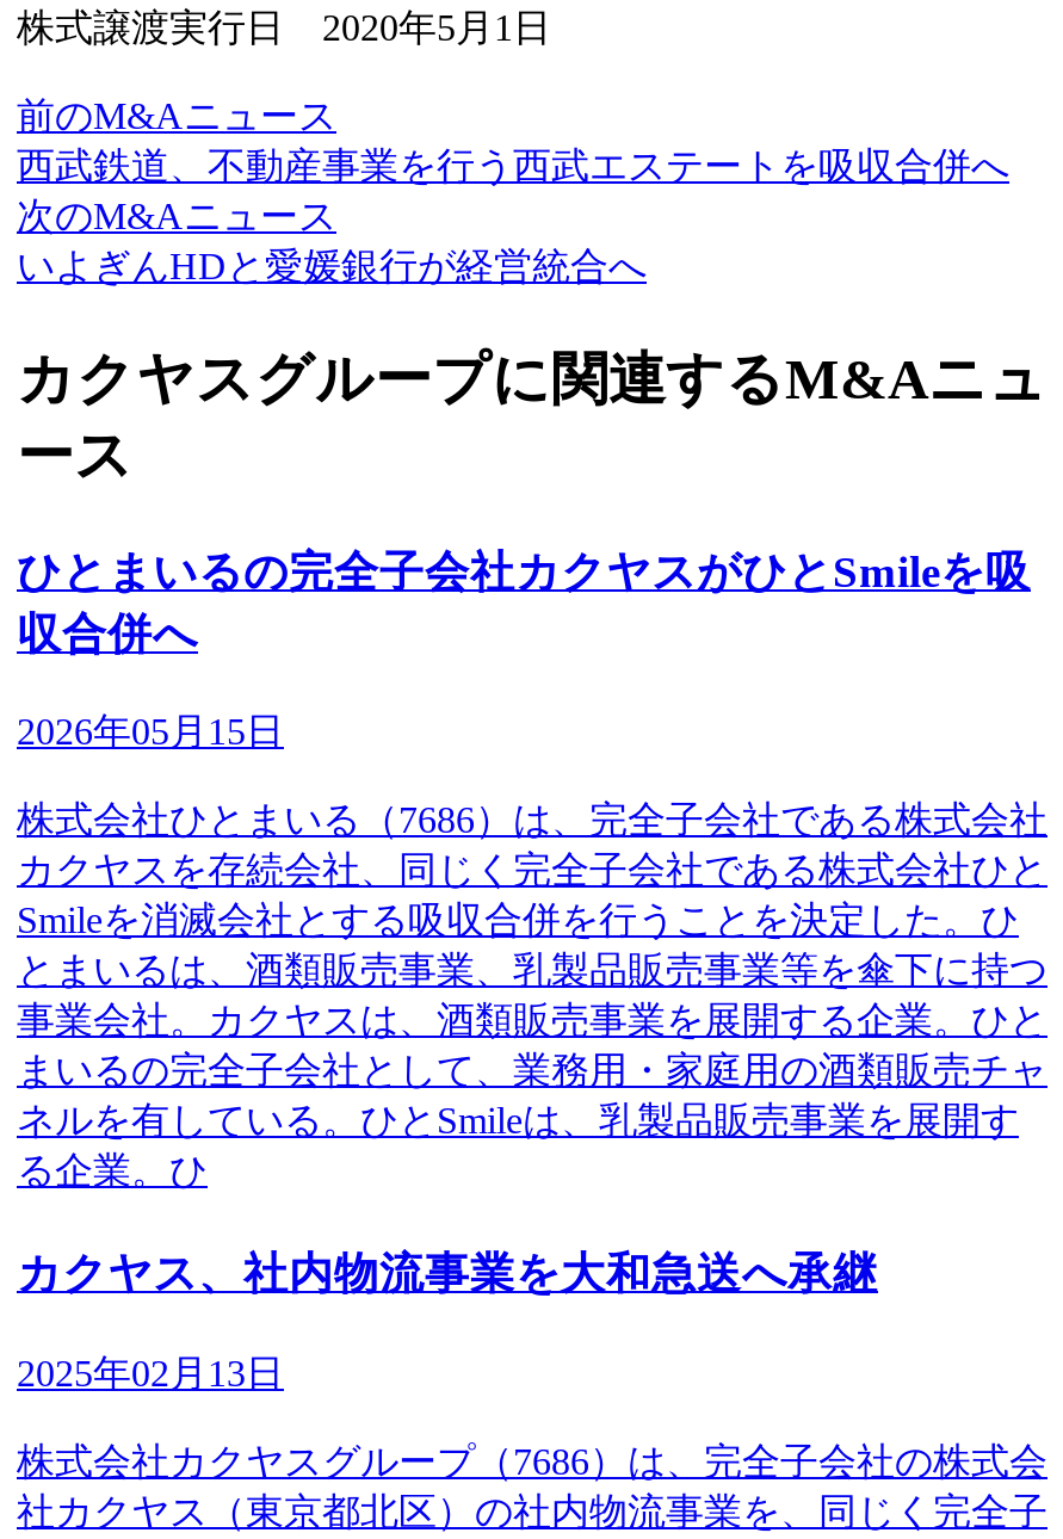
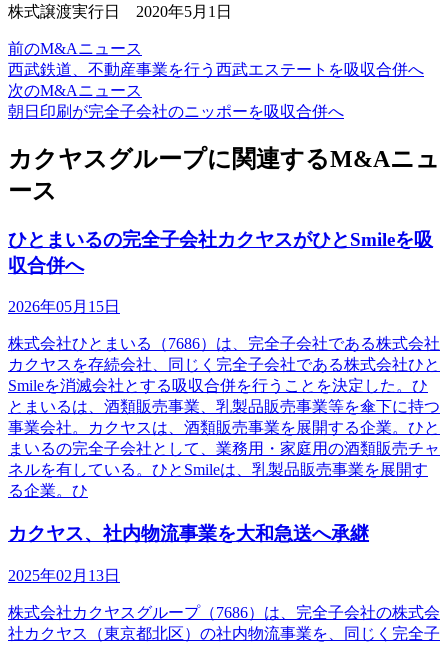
- いよぎんHDと愛媛銀行が経営統合へ
+ 朝日印刷が完全子会社のニッポーを吸収合併へ
